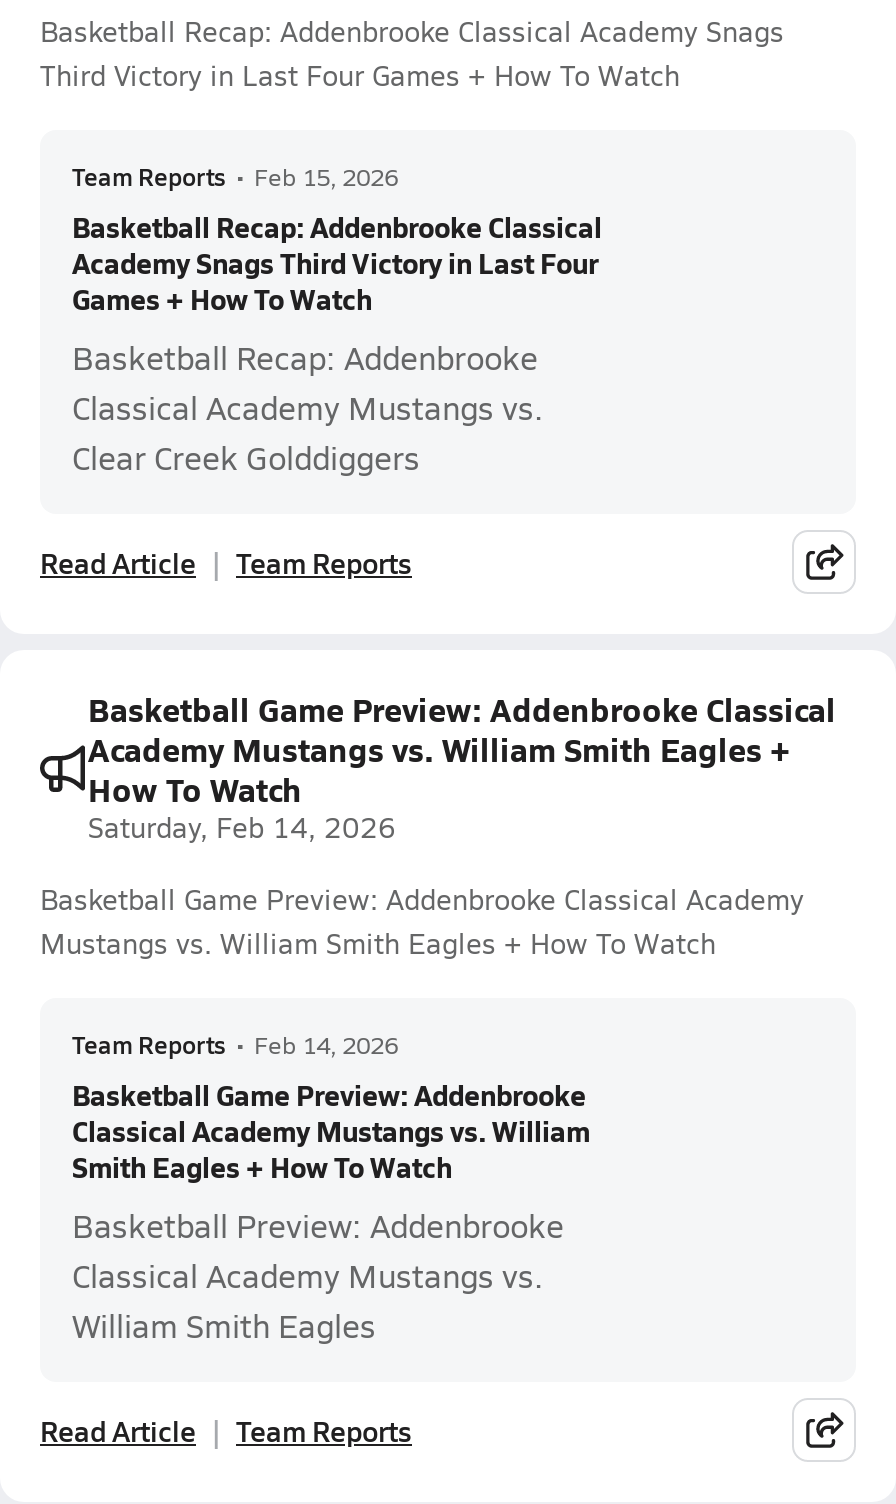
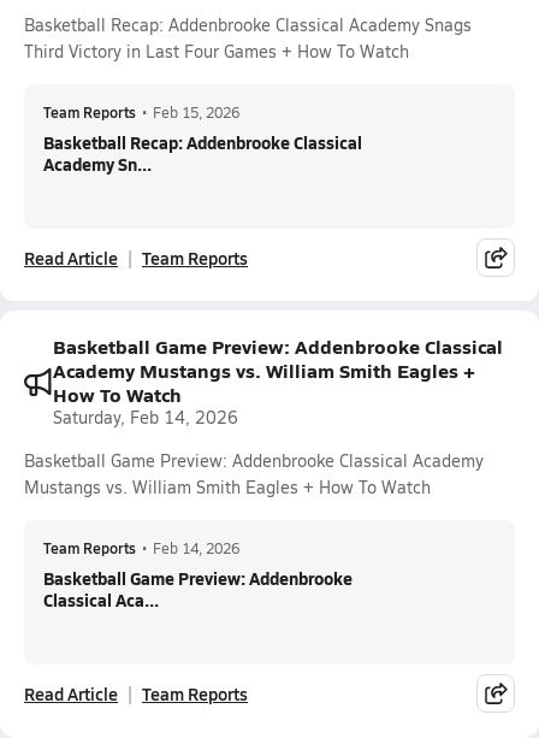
- Academy Snags Third Victory in Last Four
- Games + How To Watch
- Basketball Recap: Addenbrooke
- Classical Academy Mustangs vs.
- Clear Creek Golddiggers
+ Academy Sn...

- Classical Academy Mustangs vs. William
- Smith Eagles + How To Watch
- Basketball Preview: Addenbrooke
- Classical Academy Mustangs vs.
- William Smith Eagles
+ Classical Aca...
